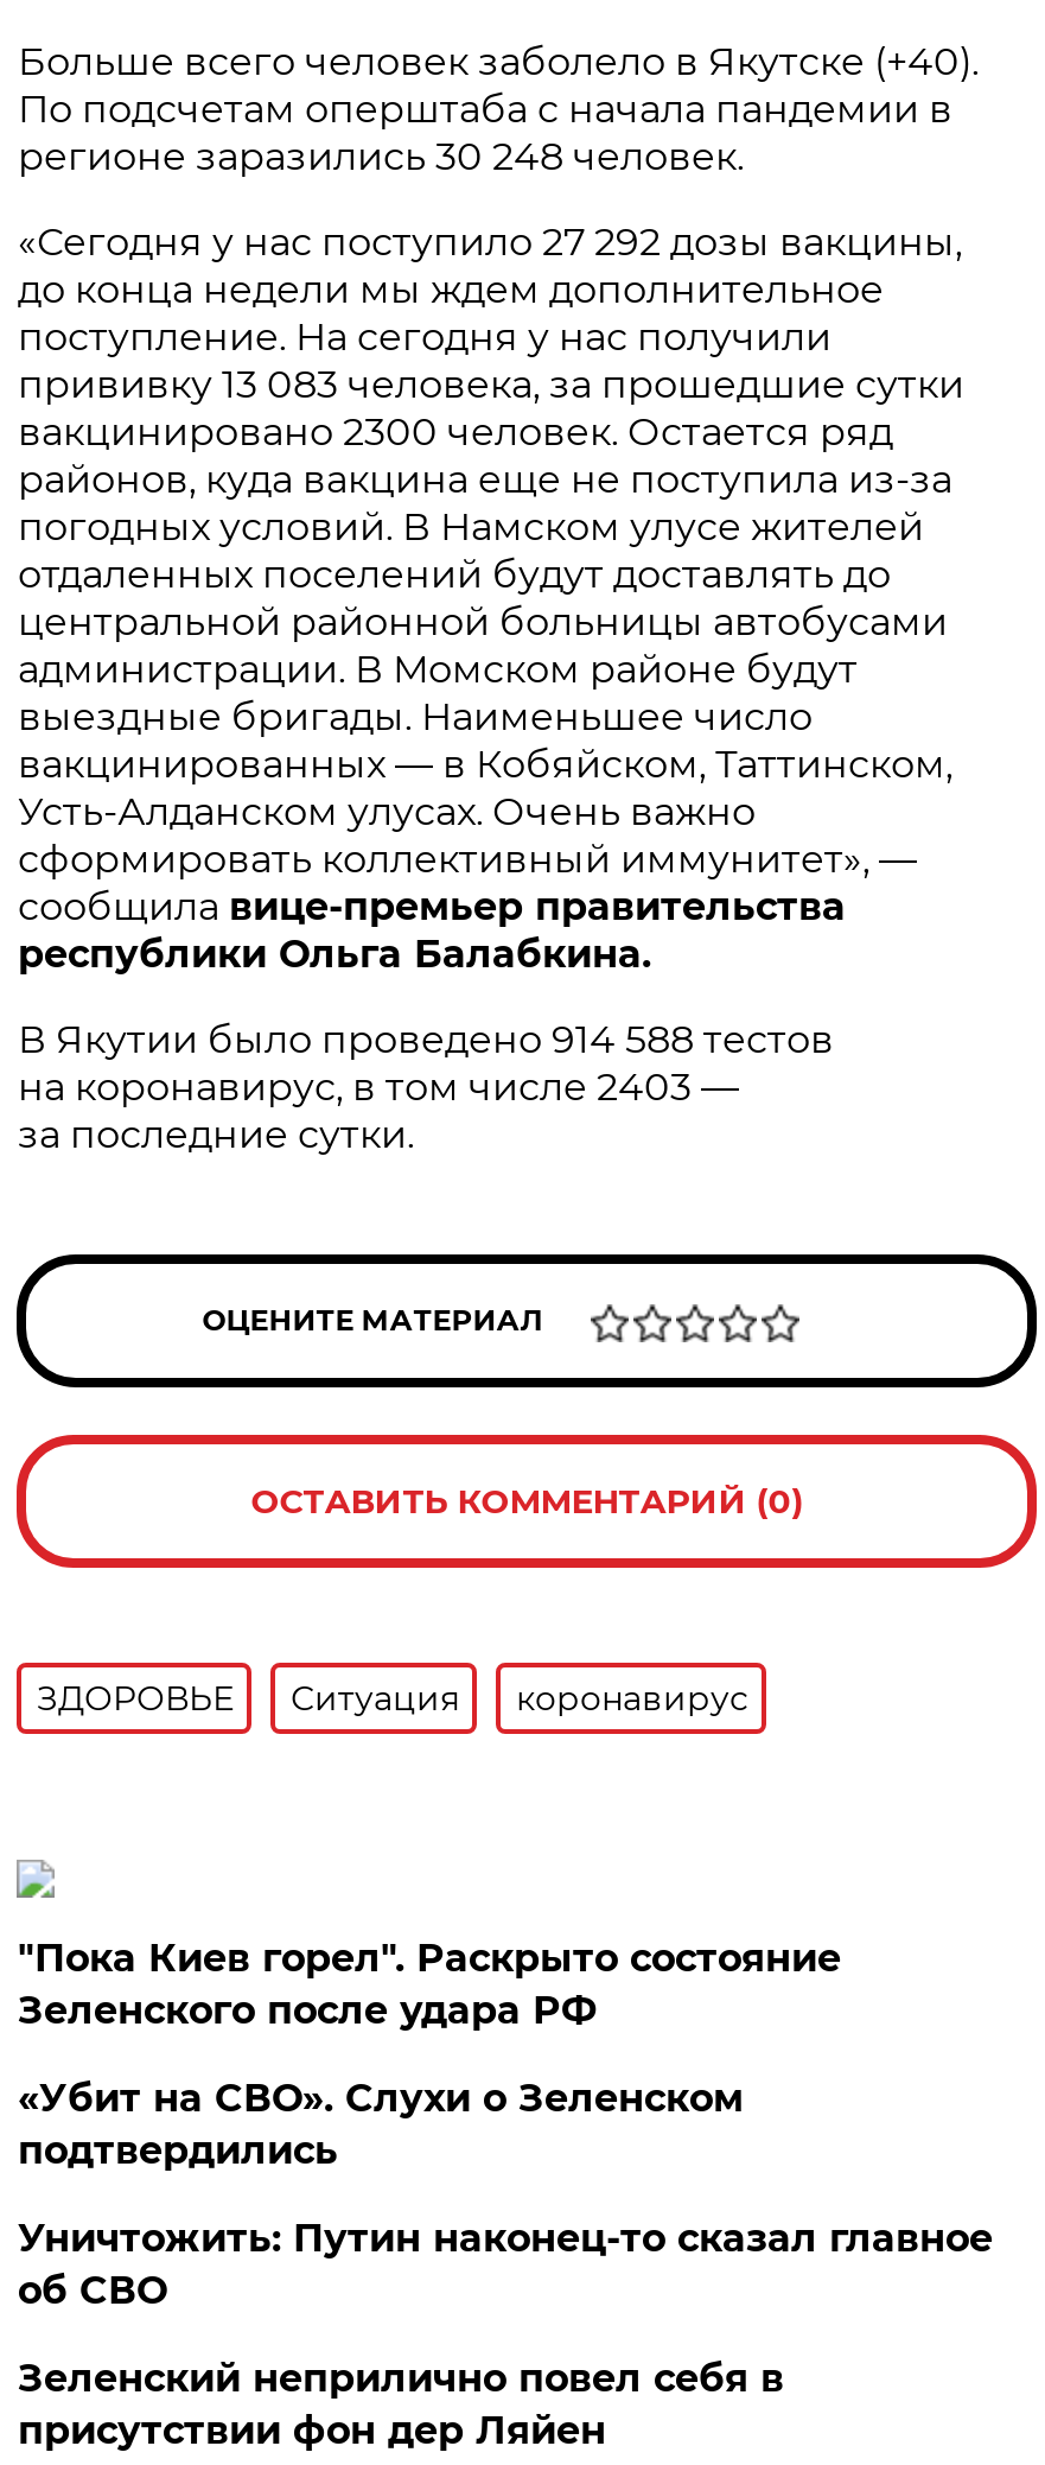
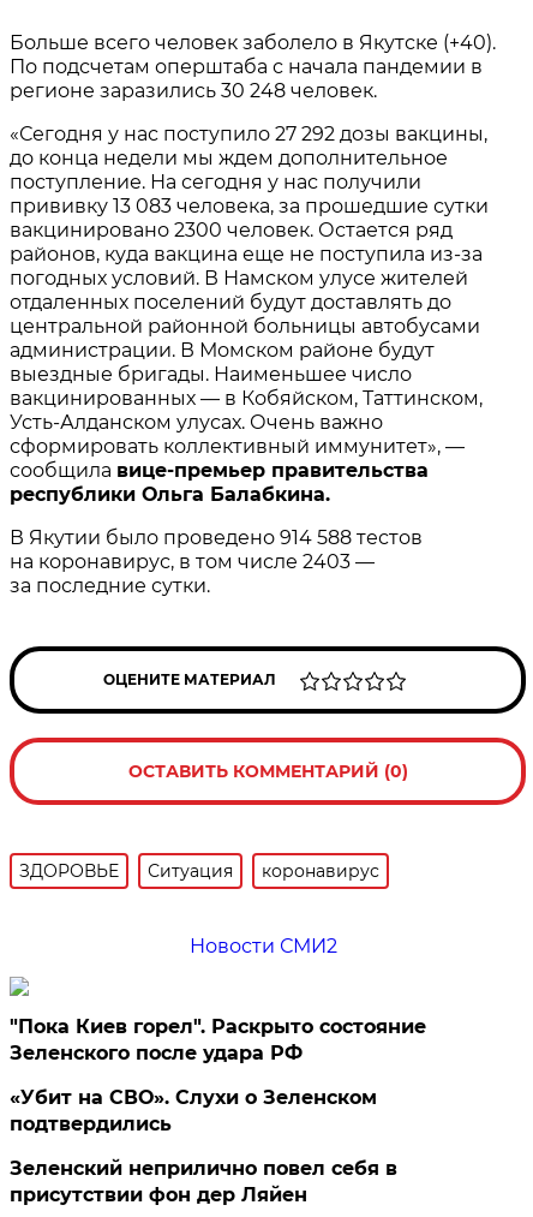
+ Новости СМИ2

moved down: "Пока Киев горел". Раскрыто состояние | Зеленского после удара РФ | «Убит на СВО». Слухи о Зеленском | подтвердились

- Уничтожить: Путин наконец-то сказал главное
- об СВО
